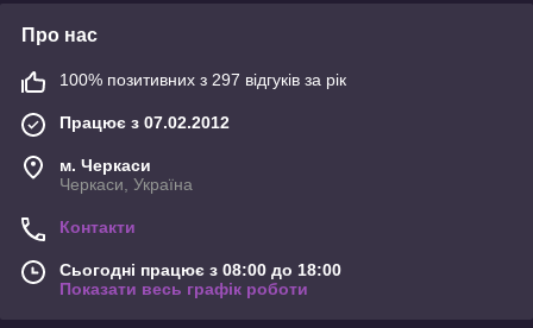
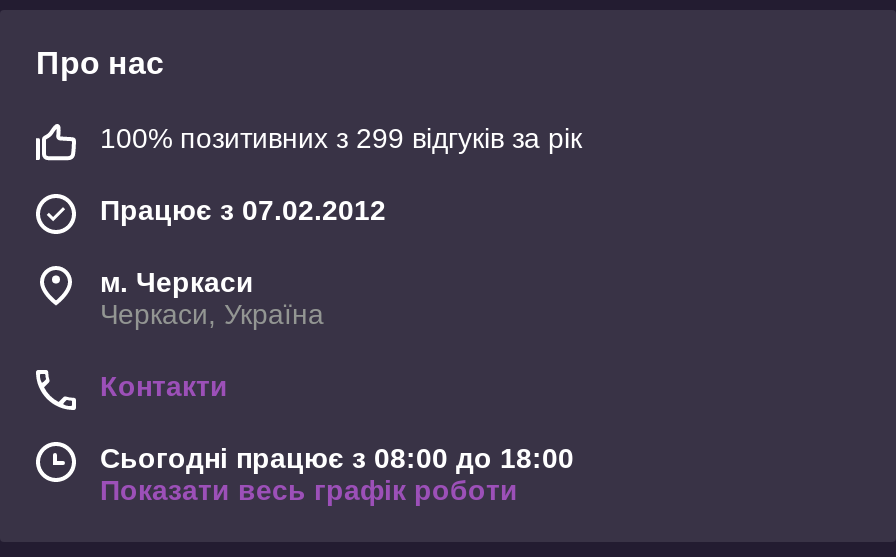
- 100% позитивних з 297 відгуків за рік
+ 100% позитивних з 299 відгуків за рік
